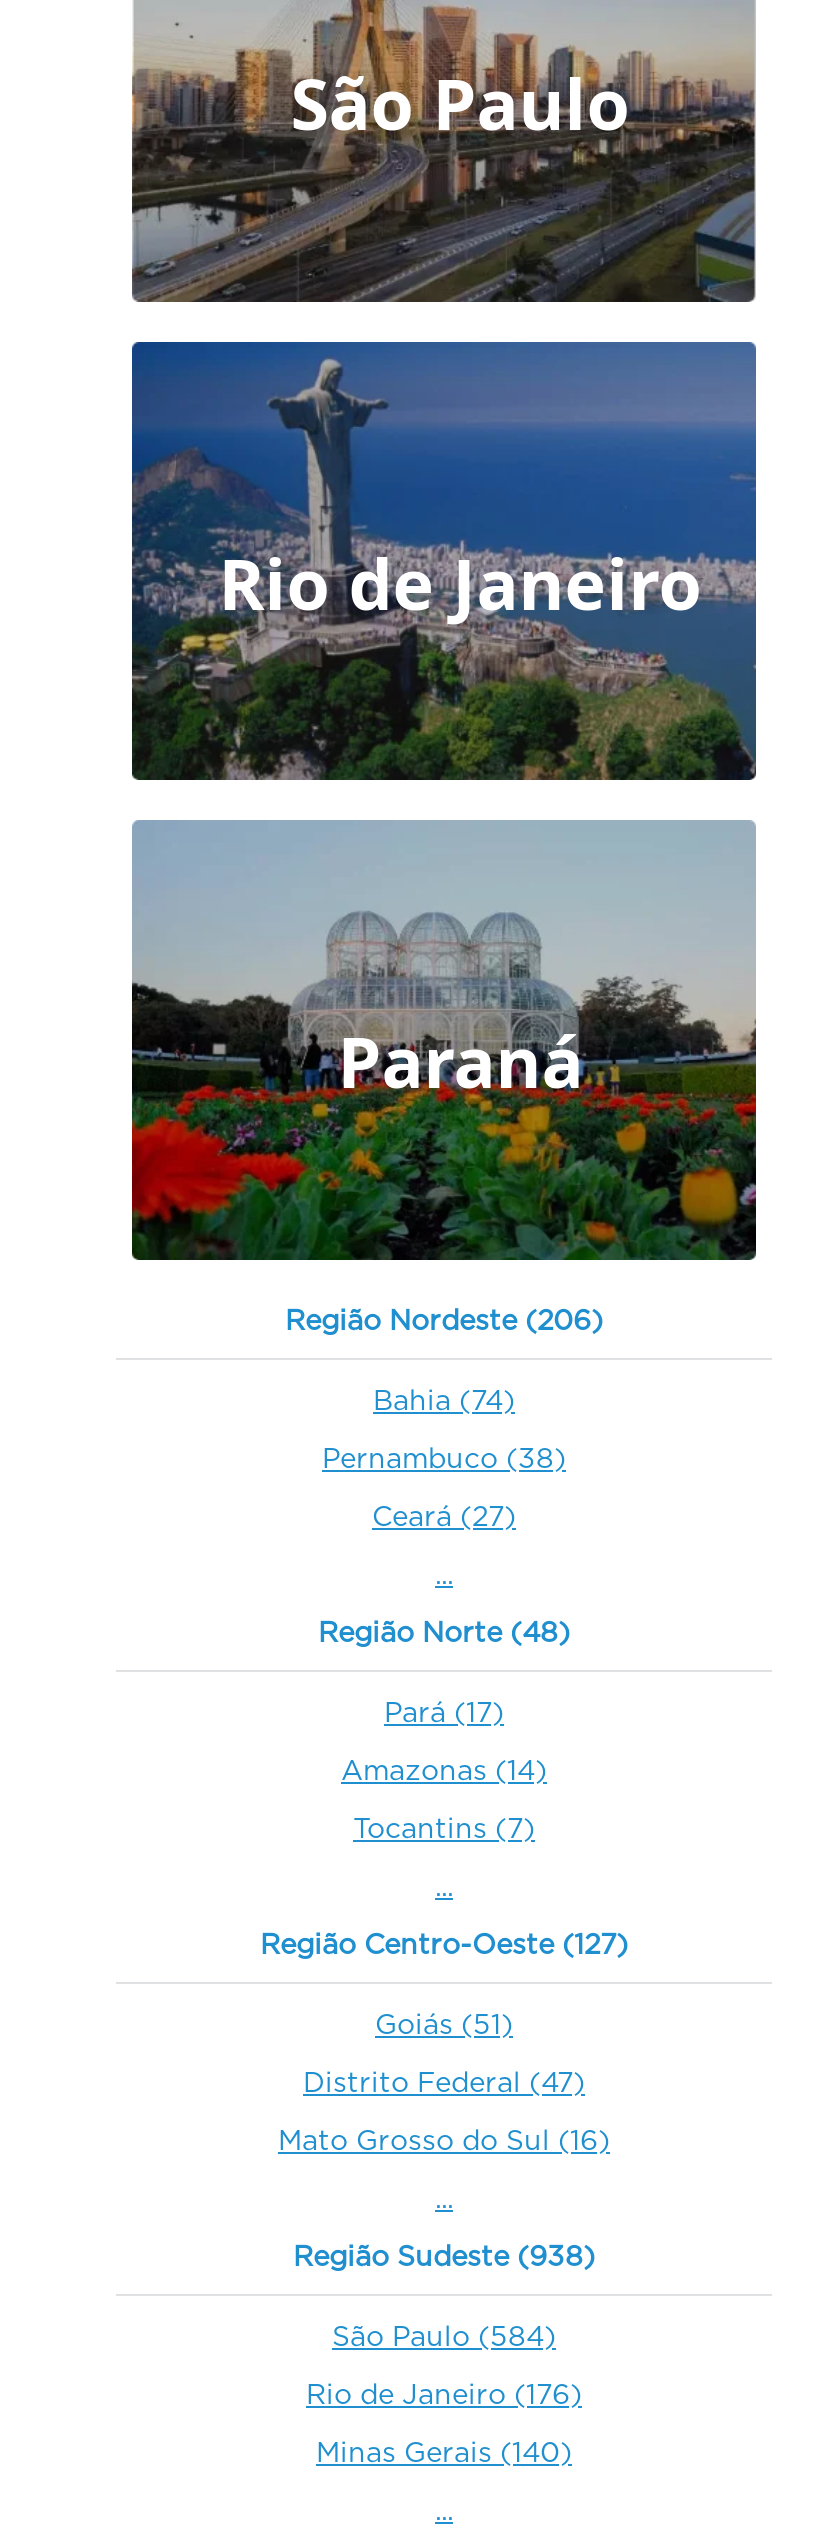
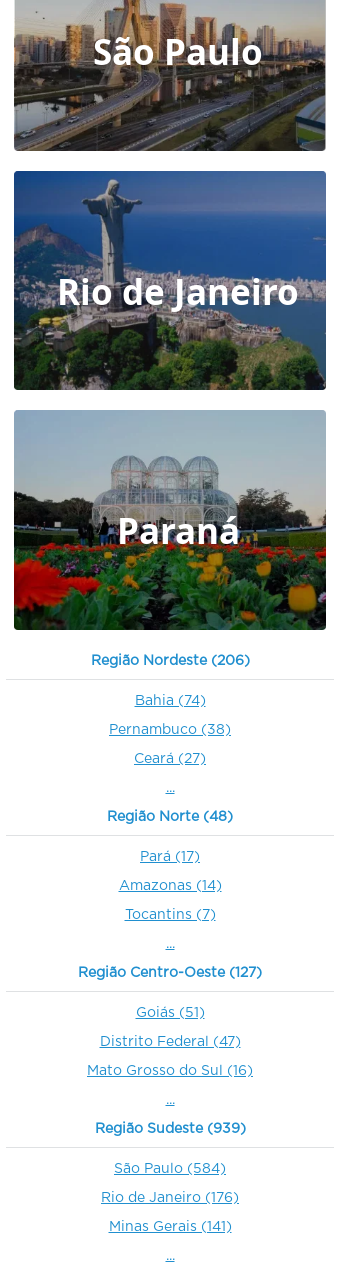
- Região Sudeste (938)
+ Região Sudeste (939)

- Minas Gerais (140)
+ Minas Gerais (141)
